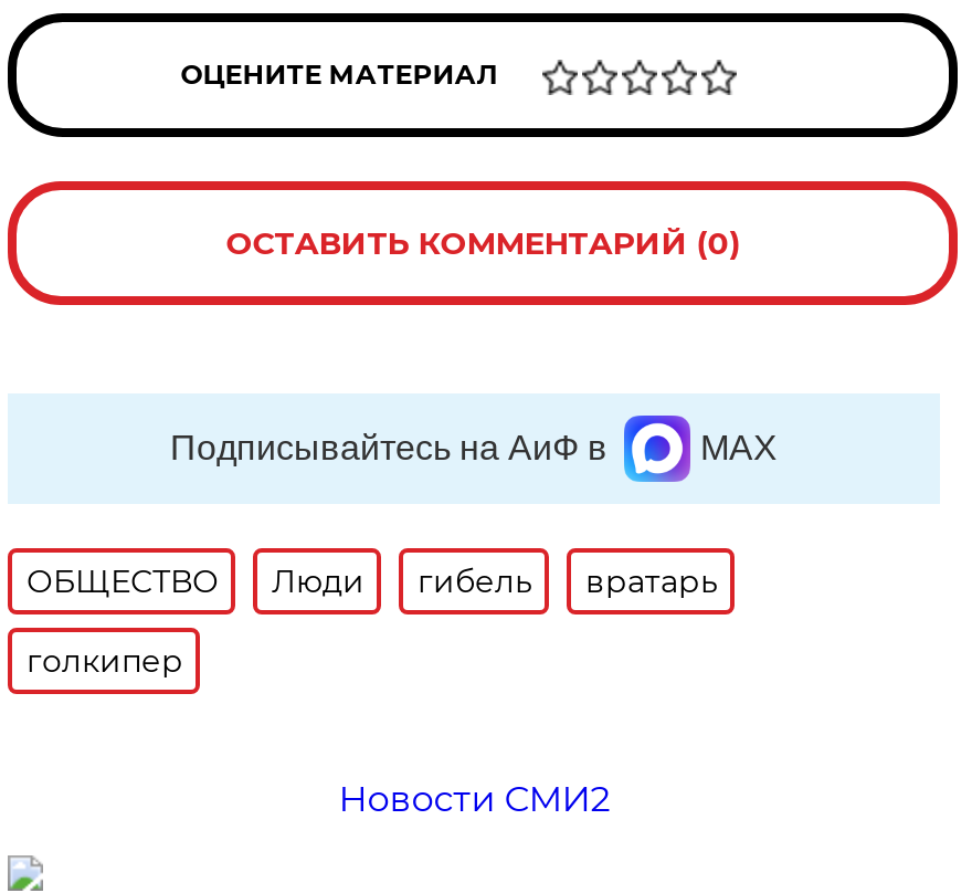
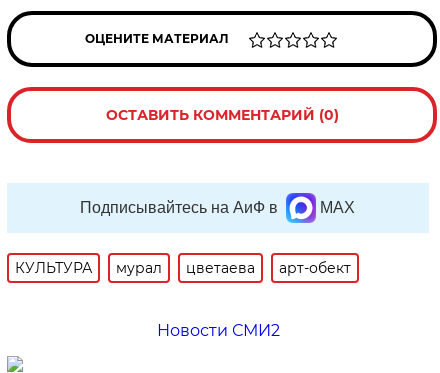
- ОБЩЕСТВО
- Люди
- гибель
- вратарь
- голкипер
+ КУЛЬТУРА
+ мурал
+ цветаева
+ арт-обект
